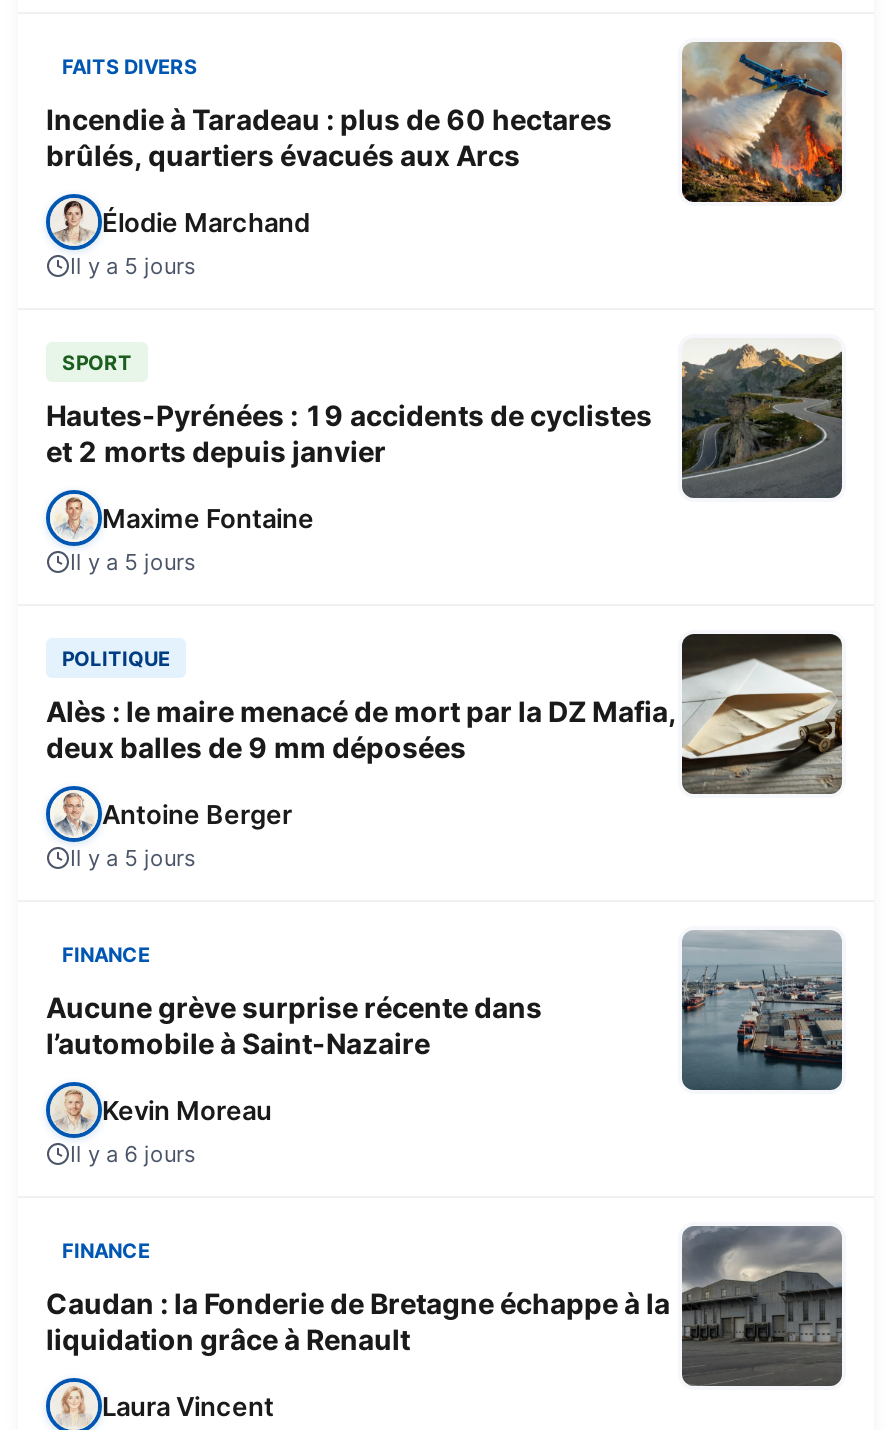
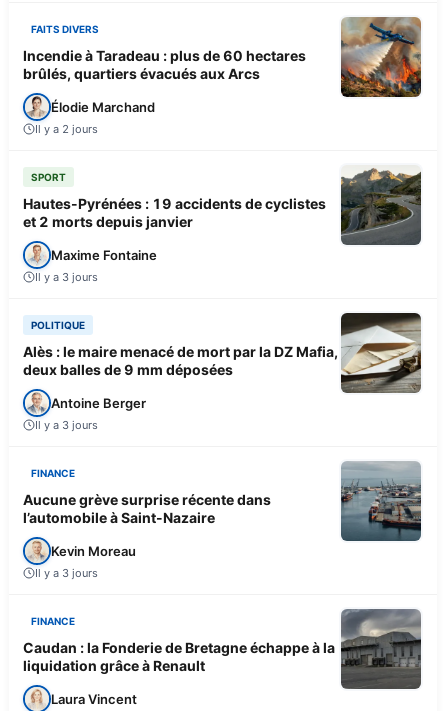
- Il y a 5 jours
+ Il y a 2 jours

- Il y a 5 jours
+ Il y a 3 jours

- Il y a 5 jours
+ Il y a 3 jours

- Il y a 6 jours
+ Il y a 3 jours
